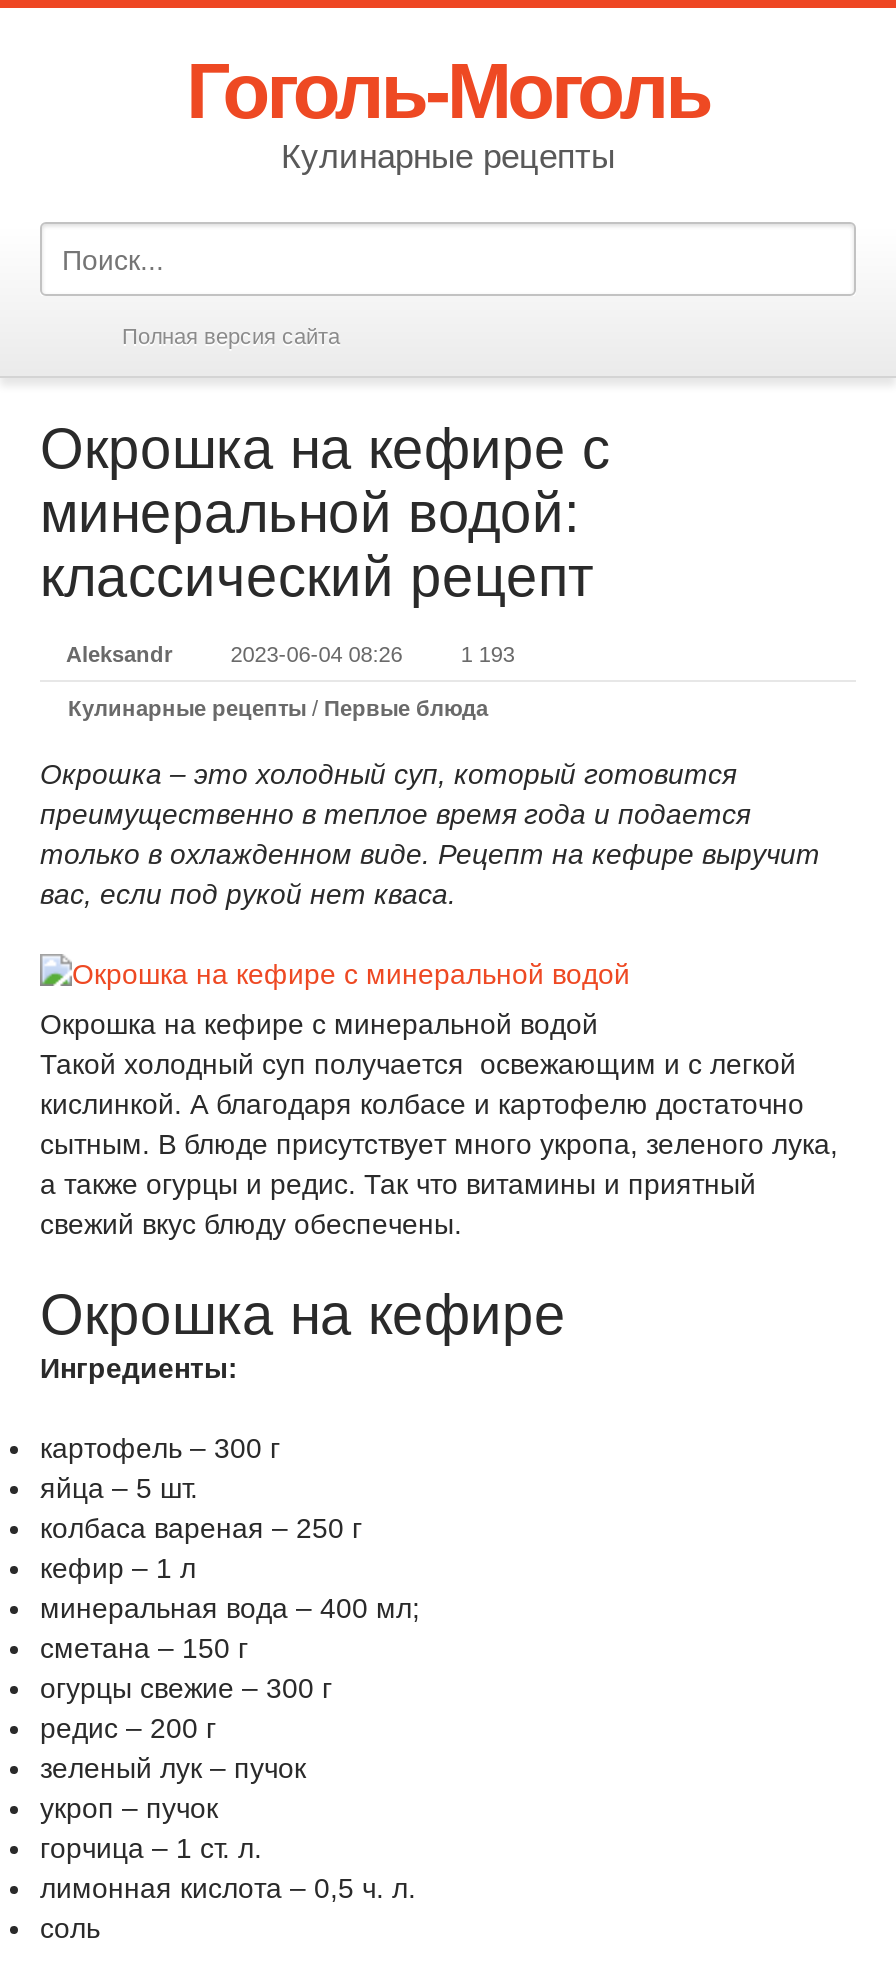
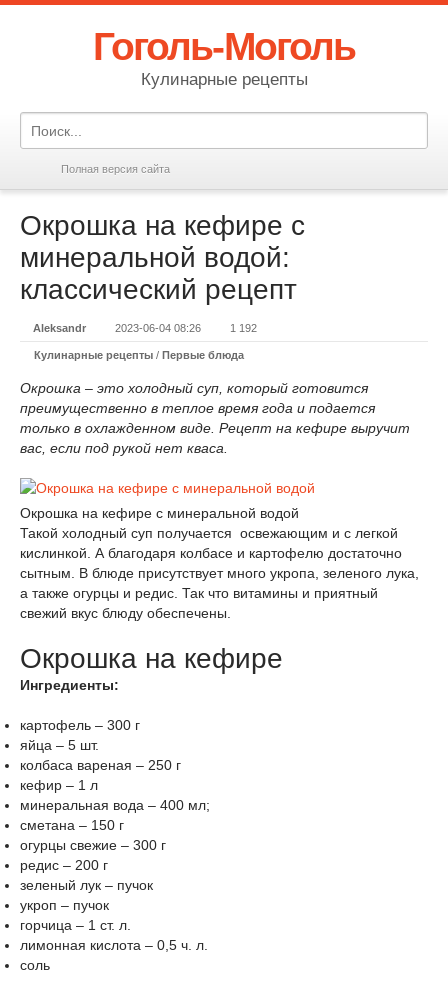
- 1 193
+ 1 192
